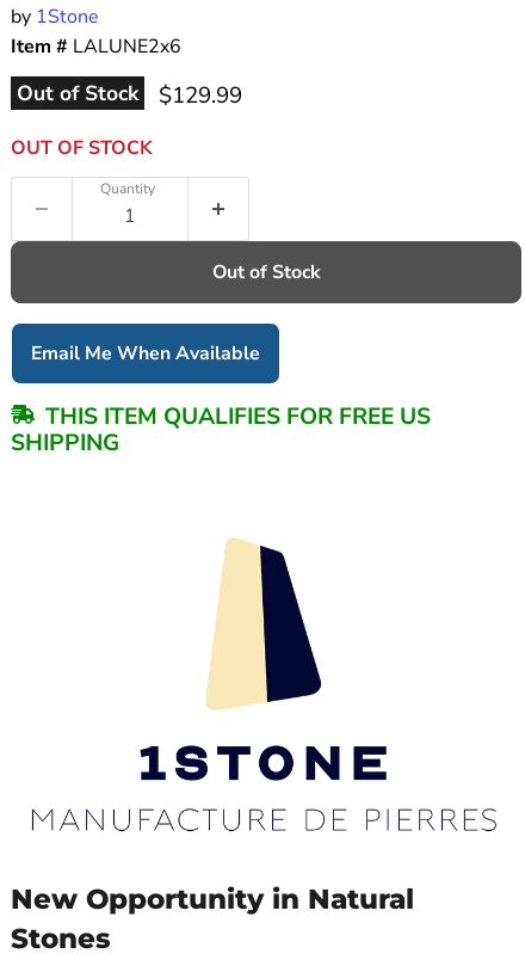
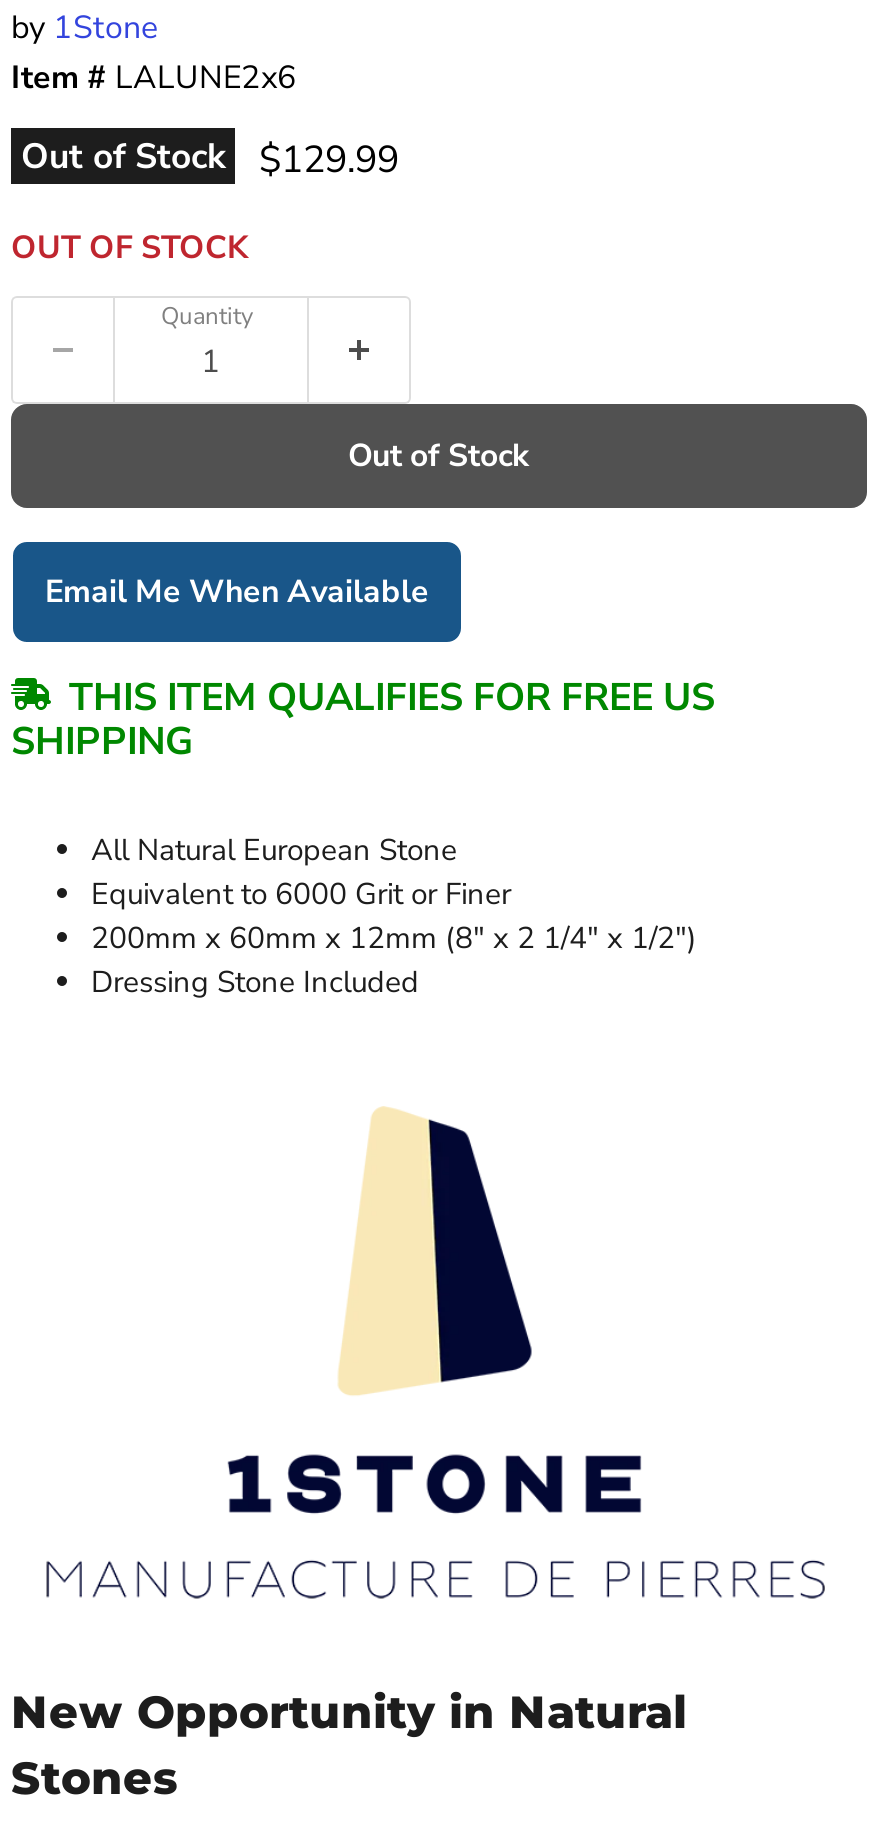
+ All Natural European Stone
+ Equivalent to 6000 Grit or Finer
+ 200mm x 60mm x 12mm (8" x 2 1/4" x 1/2")
+ Dressing Stone Included
